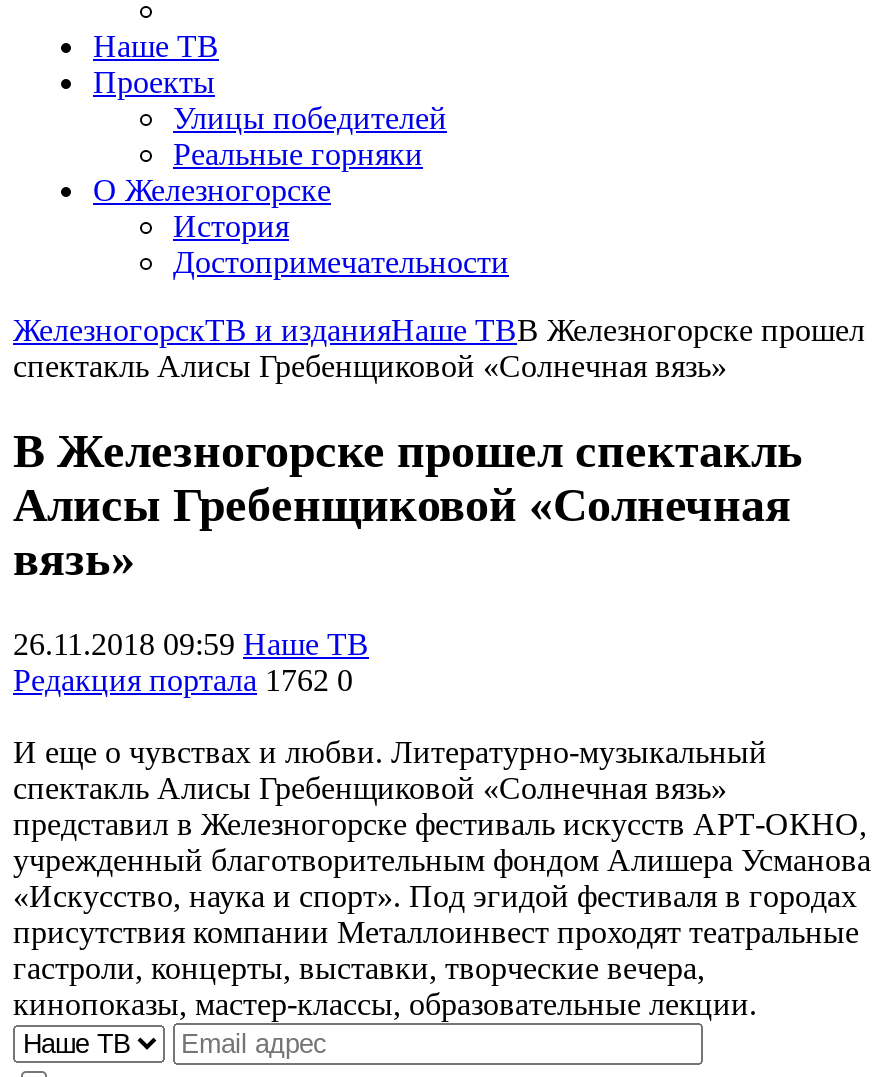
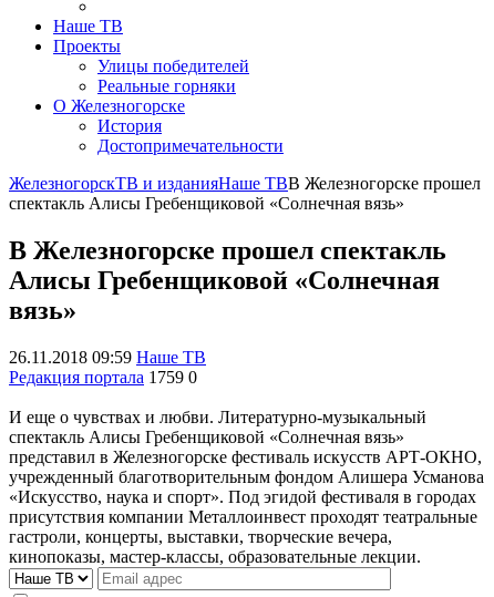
- Редакция портала 1762 0
+ Редакция портала 1759 0
